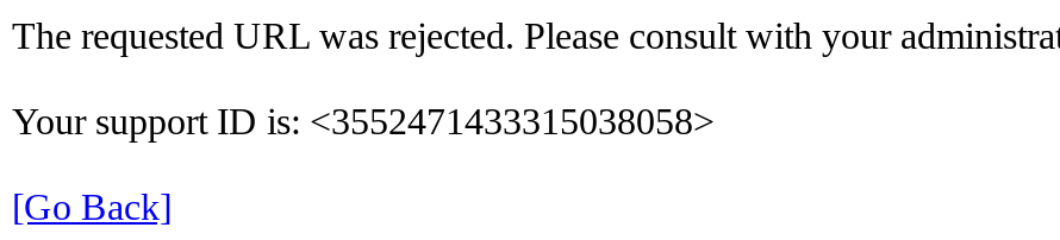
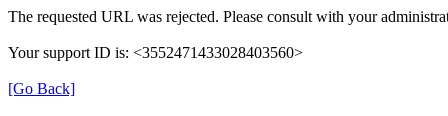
- Your support ID is: <3552471433315038058>
+ Your support ID is: <3552471433028403560>
